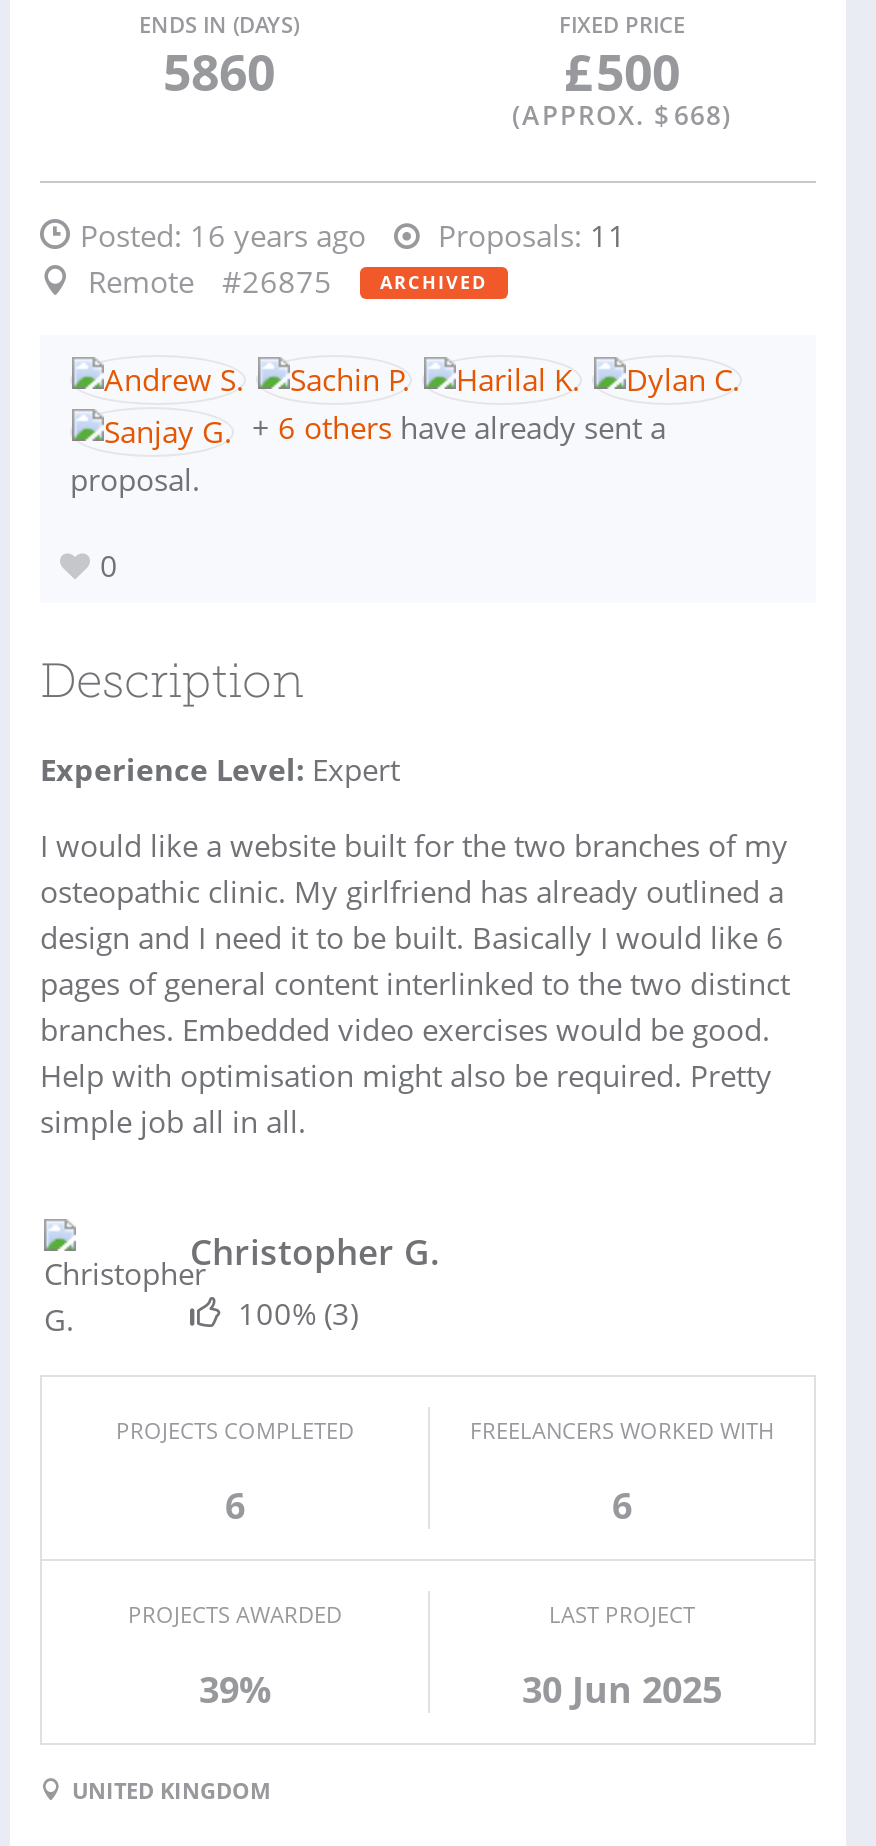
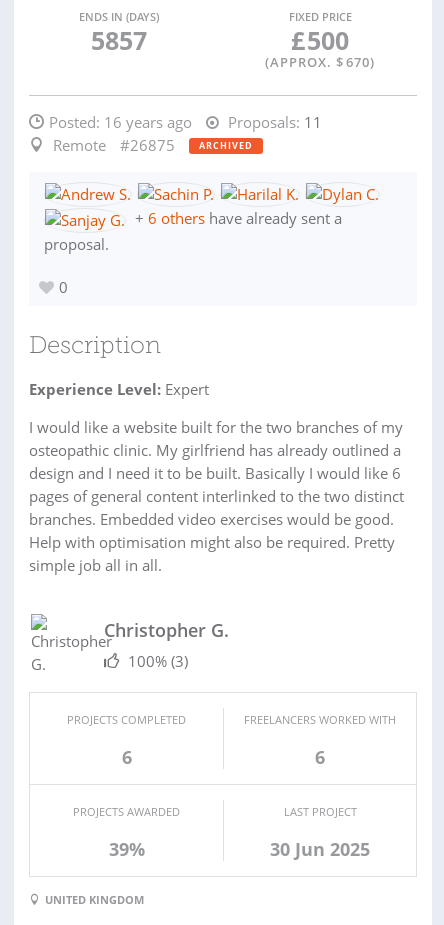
- 5860
+ 5857

- (APPROX. $ 668)
+ (APPROX. $ 670)
